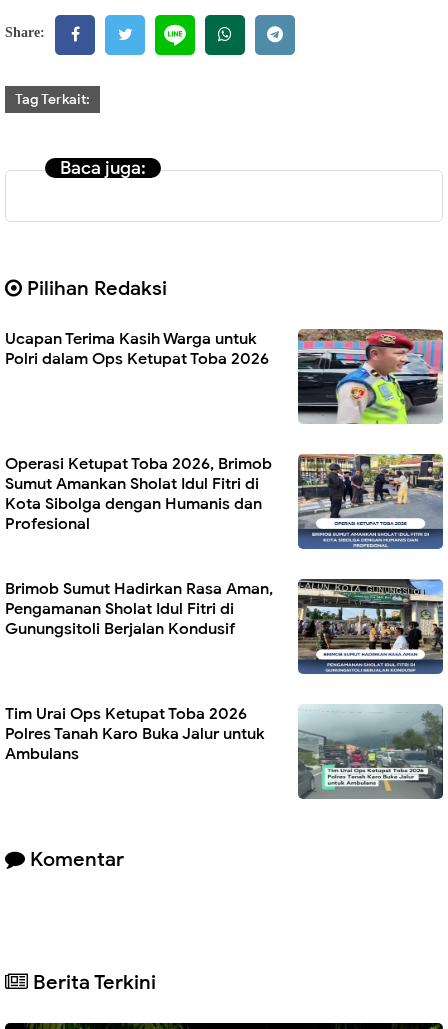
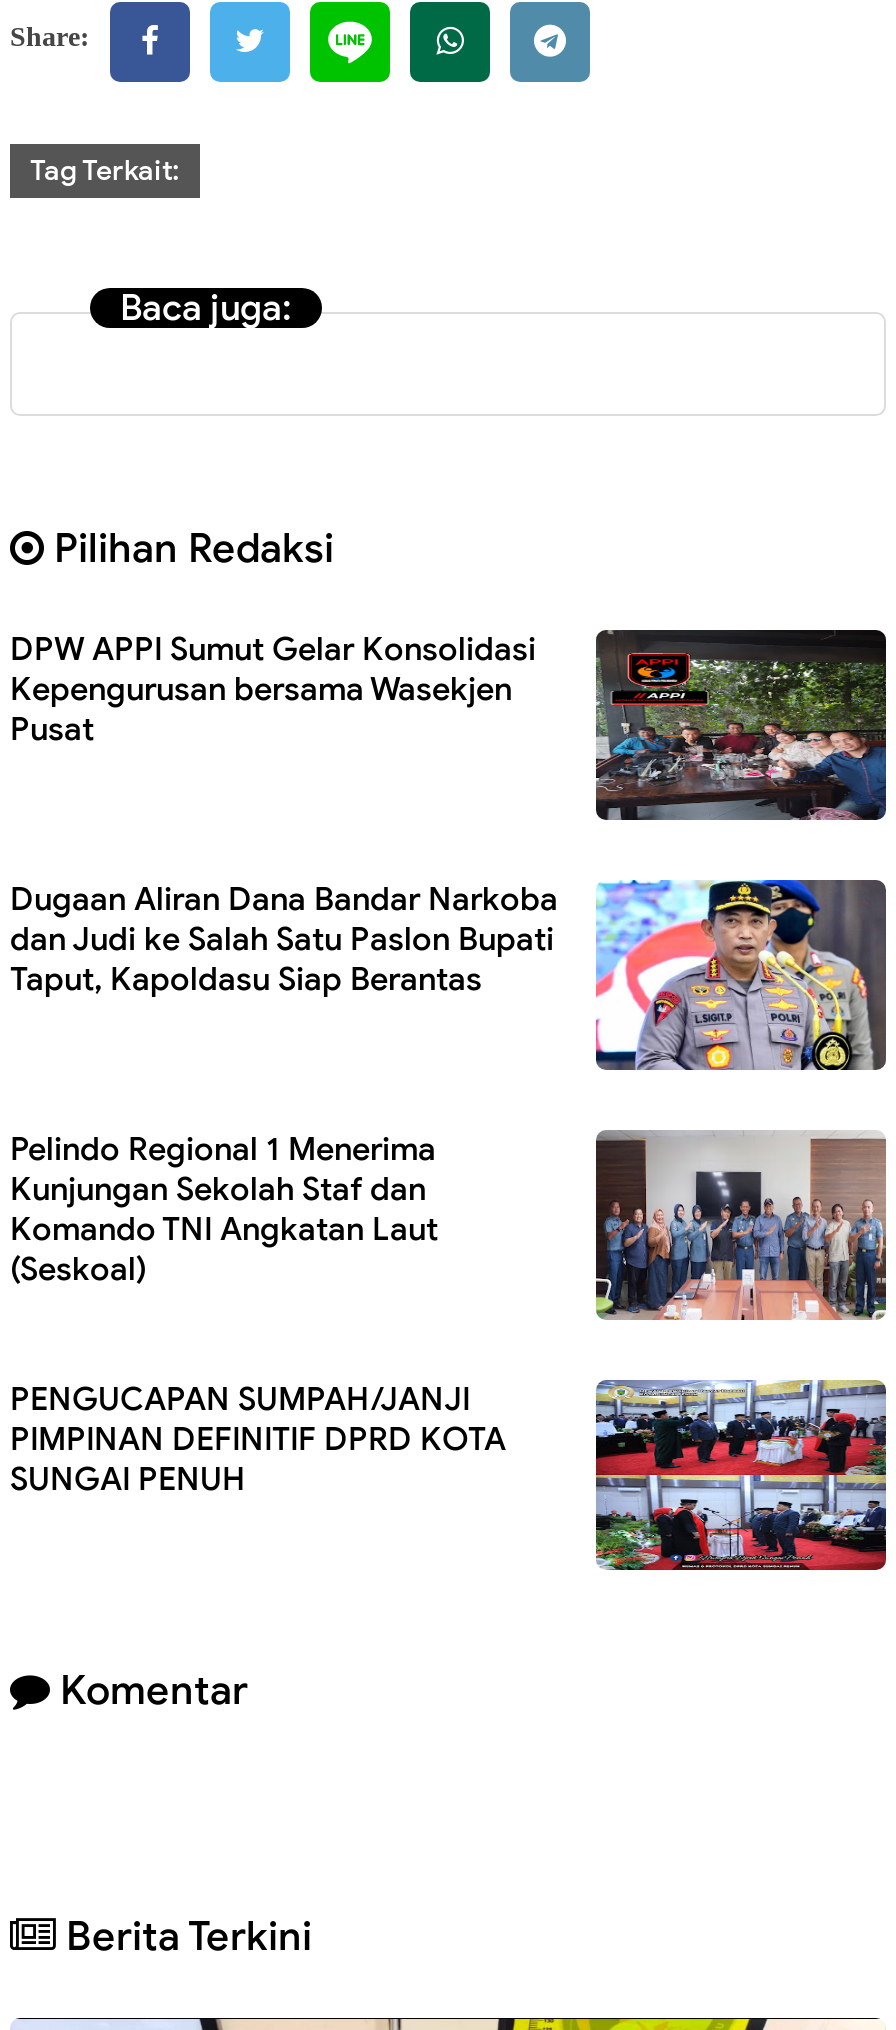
- [image]
- Ucapan Terima Kasih Warga untuk
- Polri dalam Ops Ketupat Toba 2026
+ [image]
+ DPW APPI Sumut Gelar Konsolidasi
+ Kepengurusan bersama Wasekjen
+ Pusat

- [image]
- Operasi Ketupat Toba 2026, Brimob
- Sumut Amankan Sholat Idul Fitri di
- Kota Sibolga dengan Humanis dan
- Profesional
+ [image]
+ Dugaan Aliran Dana Bandar Narkoba
+ dan Judi ke Salah Satu Paslon Bupati
+ Taput, Kapoldasu Siap Berantas

- Brimob Sumut Hadirkan Rasa Aman,
- Pengamanan Sholat Idul Fitri di
- Gunungsitoli Berjalan Kondusif
+ Pelindo Regional 1 Menerima
+ Kunjungan Sekolah Staf dan
+ Komando TNI Angkatan Laut
+ (Seskoal)

- [image]
+ [image]

- Tim Urai Ops Ketupat Toba 2026
- Polres Tanah Karo Buka Jalur untuk
- Ambulans
+ PENGUCAPAN SUMPAH/JANJI
+ PIMPINAN DEFINITIF DPRD KOTA
+ SUNGAI PENUH

- [image]
+ [image]
